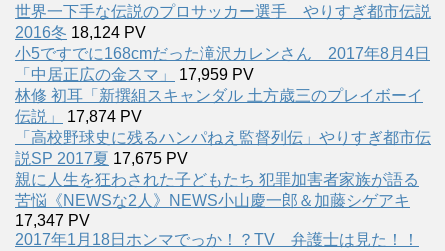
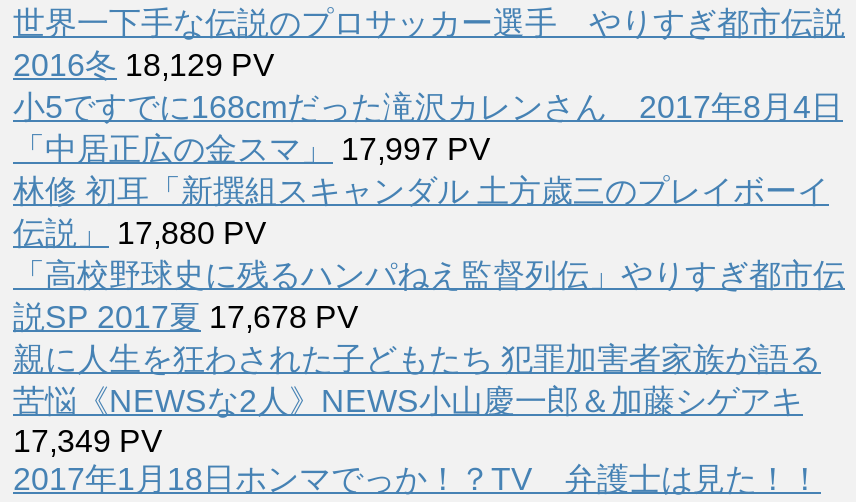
- 2016冬18,124 PV
+ 2016冬18,129 PV

- 「中居正広の金スマ」17,959 PV
+ 「中居正広の金スマ」17,997 PV

- 伝説」17,874 PV
+ 伝説」17,880 PV

- 説SP 2017夏17,675 PV
+ 説SP 2017夏17,678 PV

- 17,347 PV
+ 17,349 PV
